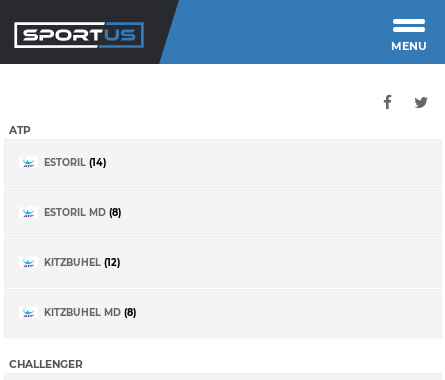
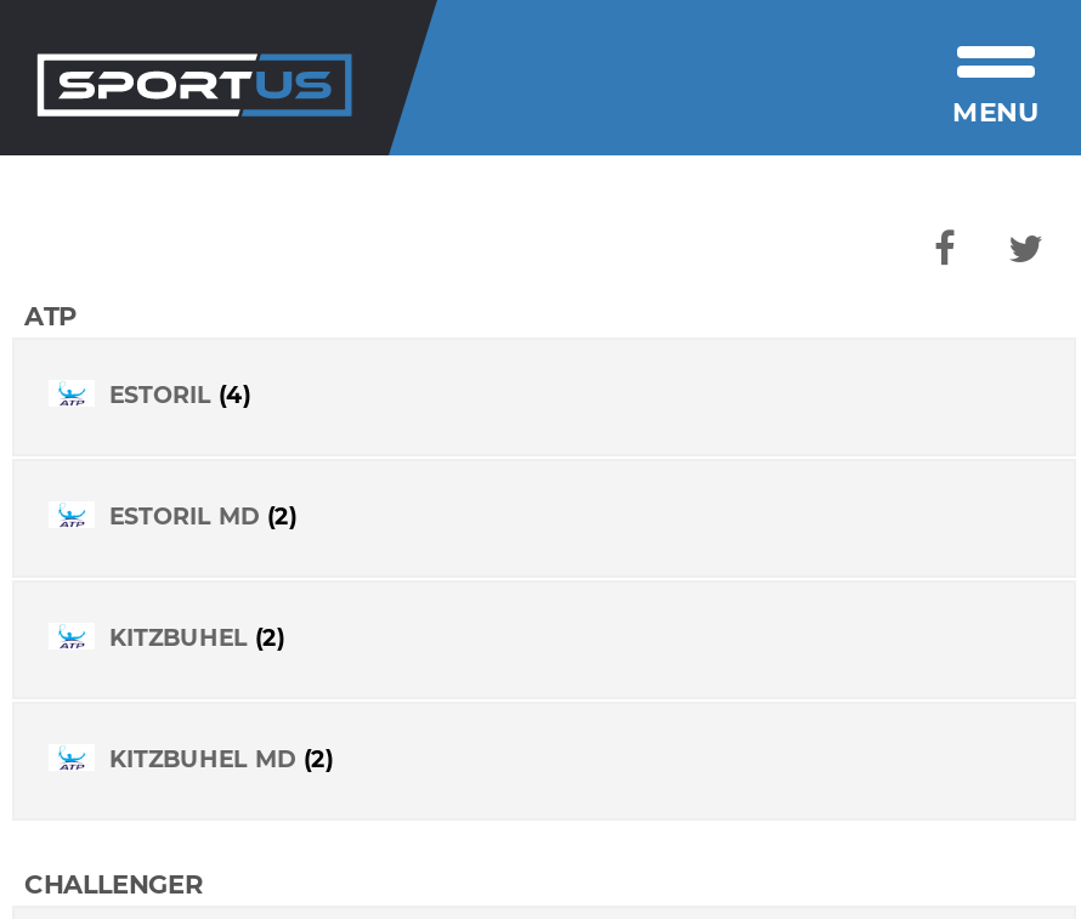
- ESTORIL (14)
+ ESTORIL (4)

- ESTORIL MD (8)
+ ESTORIL MD (2)

- KITZBUHEL (12)
+ KITZBUHEL (2)

- KITZBUHEL MD (8)
+ KITZBUHEL MD (2)
